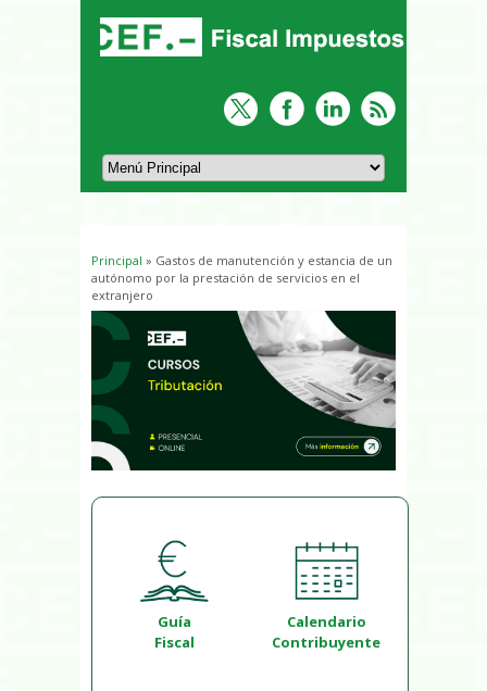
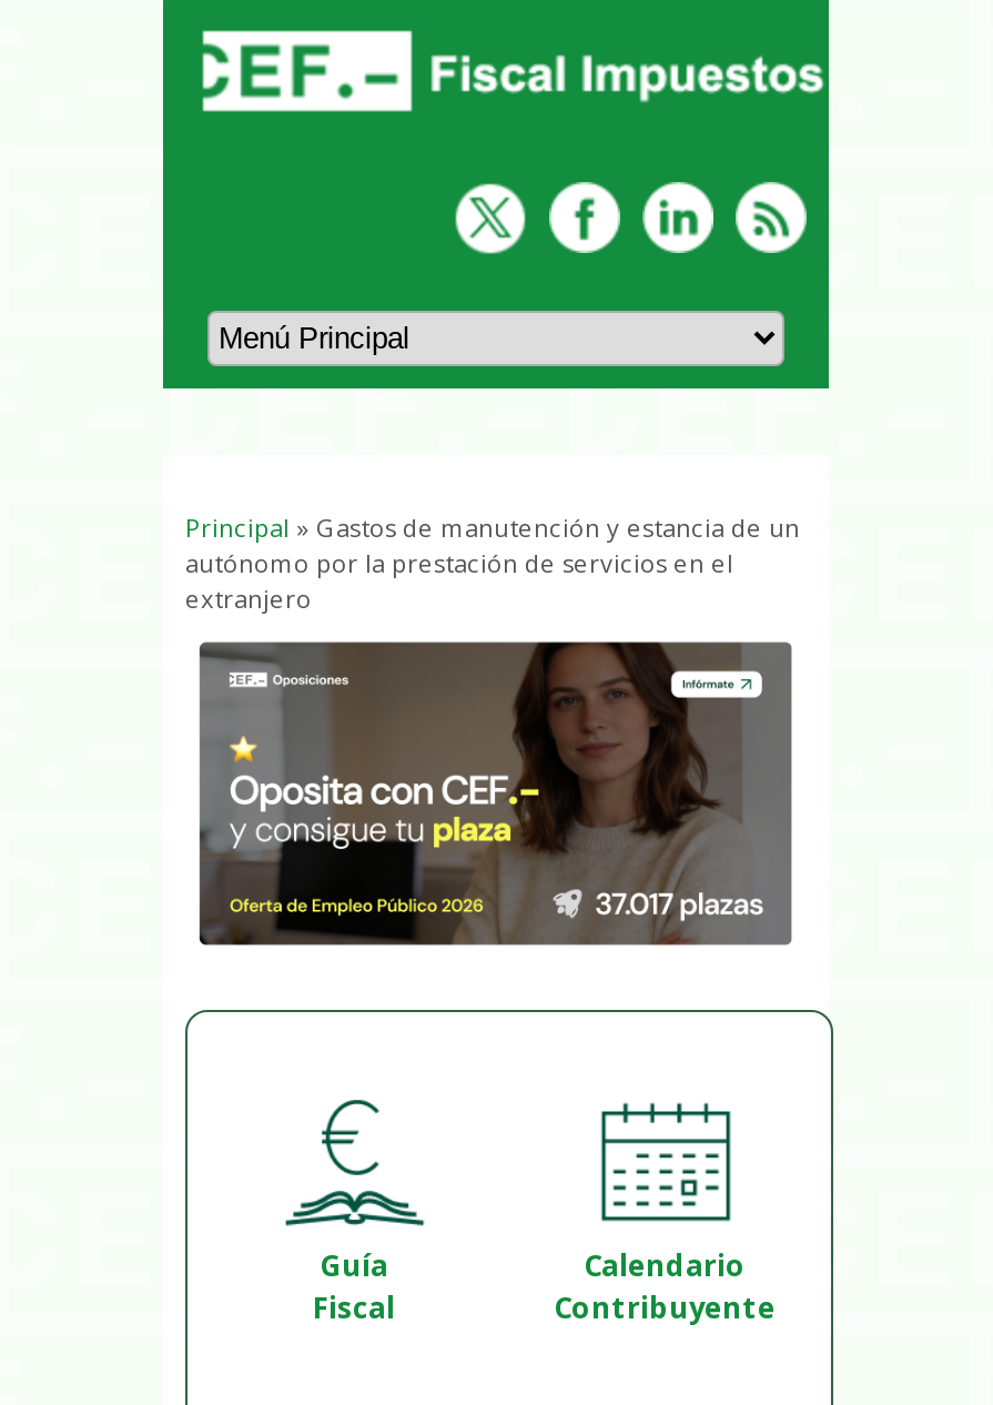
- [image]
+ [image]
